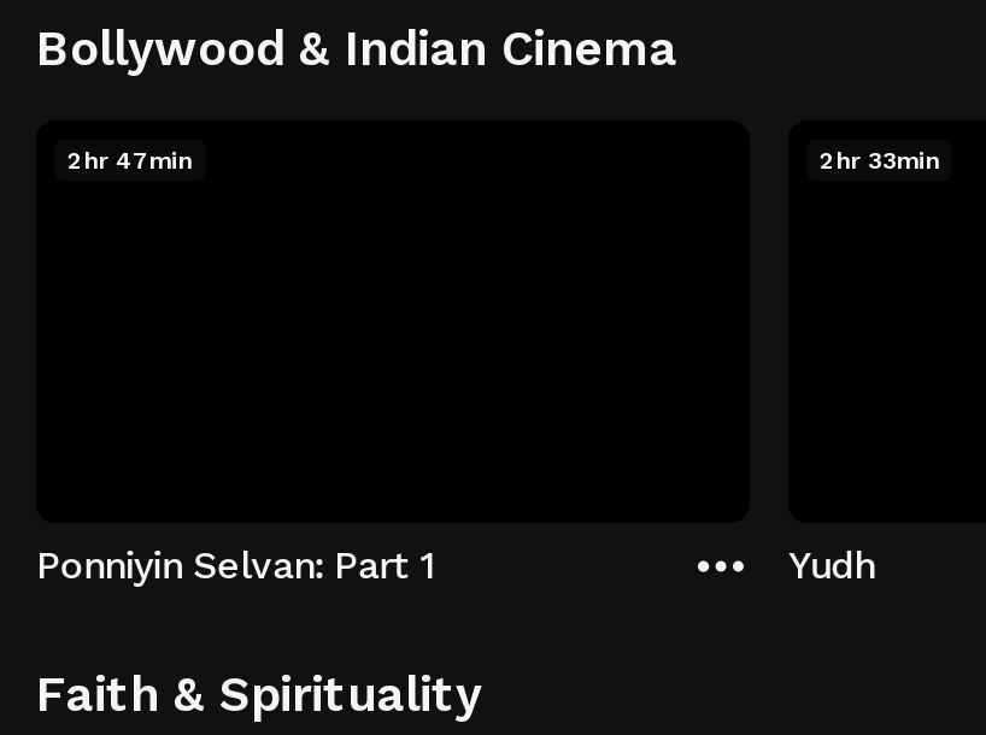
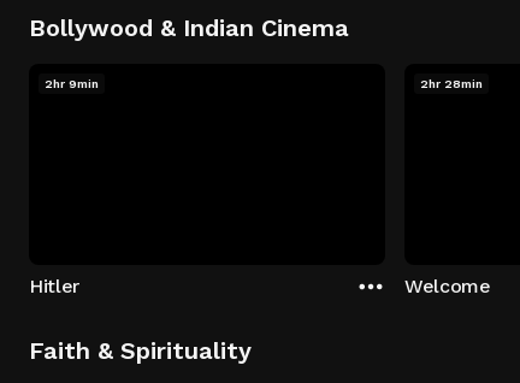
- 2hr 47min
+ 2hr 9min

- 2hr 33min
+ 2hr 28min

- Ponniyin Selvan: Part 1
+ Hitler

- Yudh
+ Welcome
